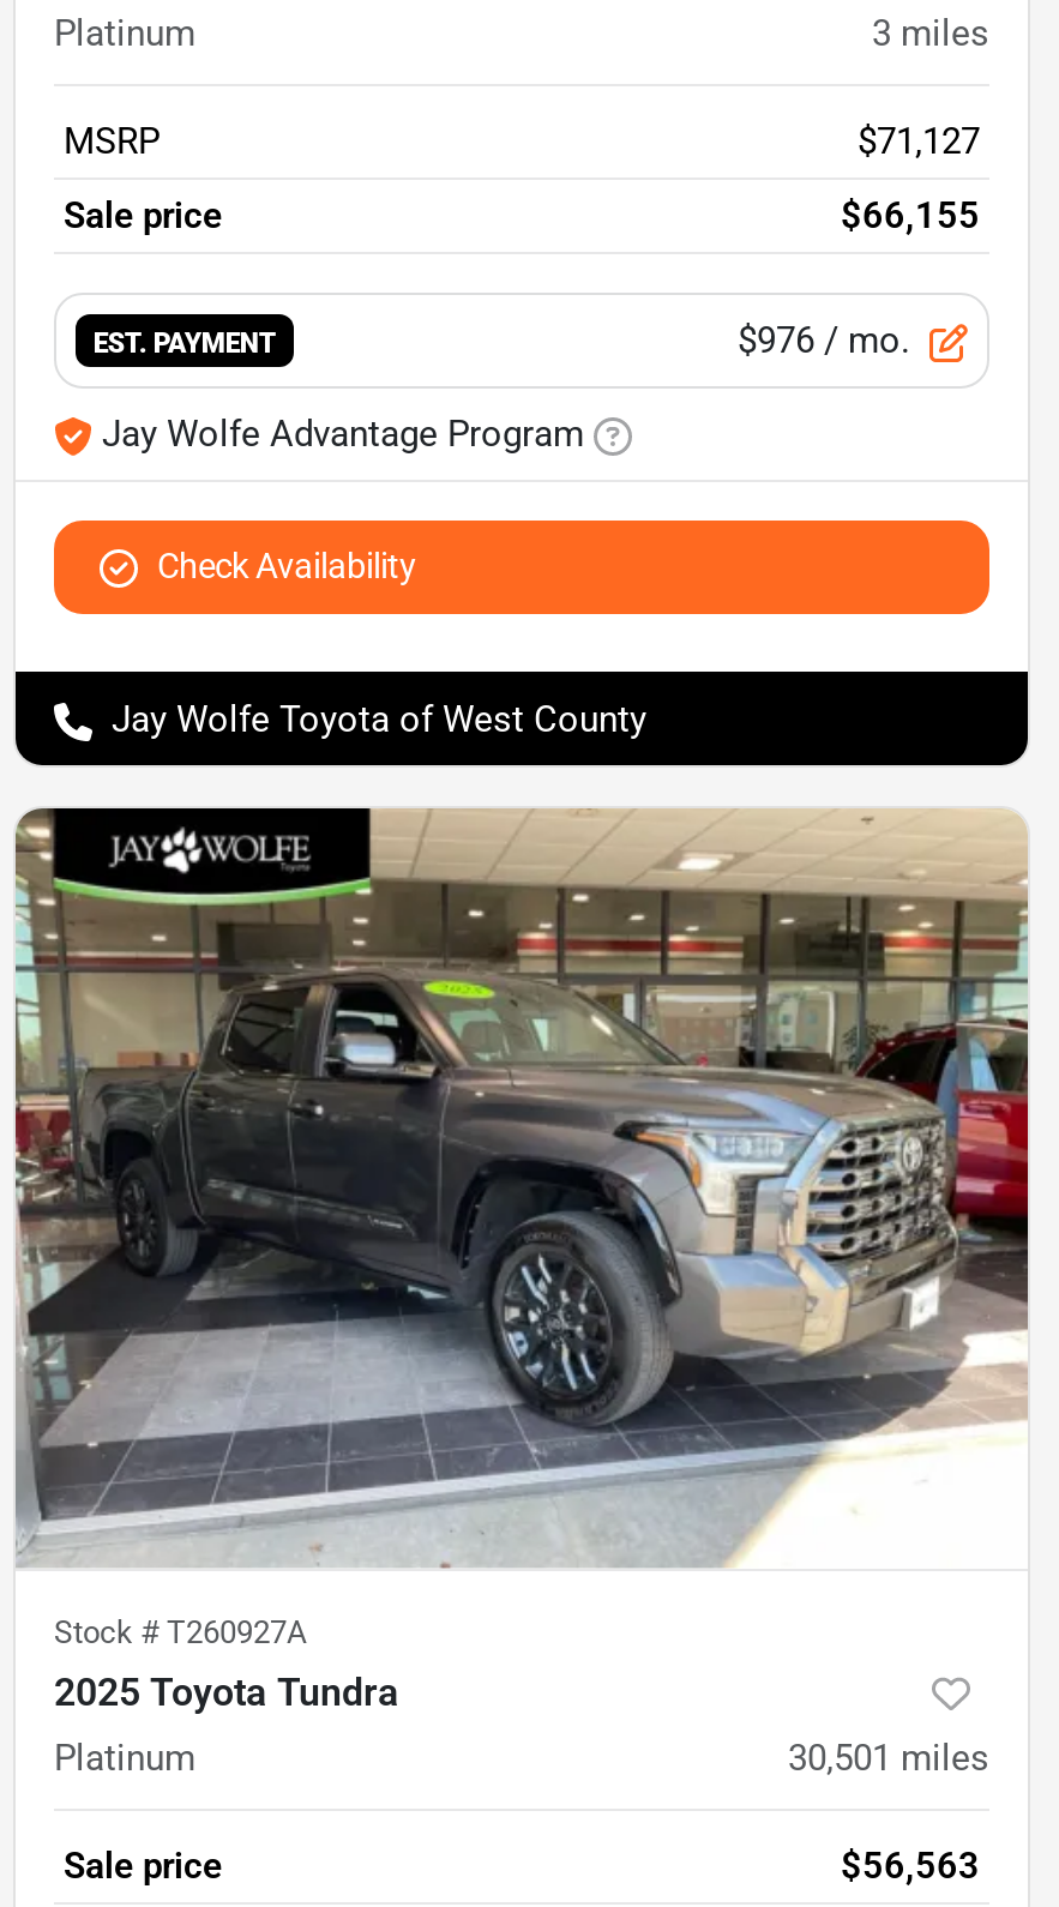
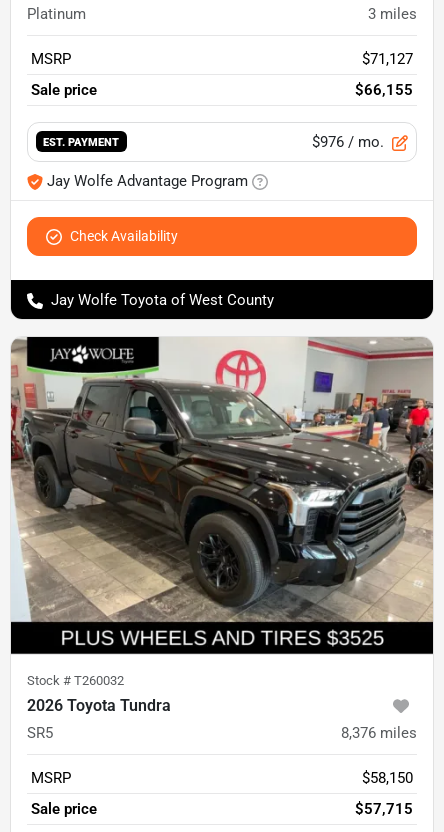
- [image]
- Stock #T260927A
- 2025 Toyota Tundra
- Platinum
- 30,501 miles
+ [image]
+ Stock #T260032
+ 2026 Toyota Tundra
+ SR5
+ 8,376 miles
+ MSRP
+ $58,150

- $56,563
+ $57,715
